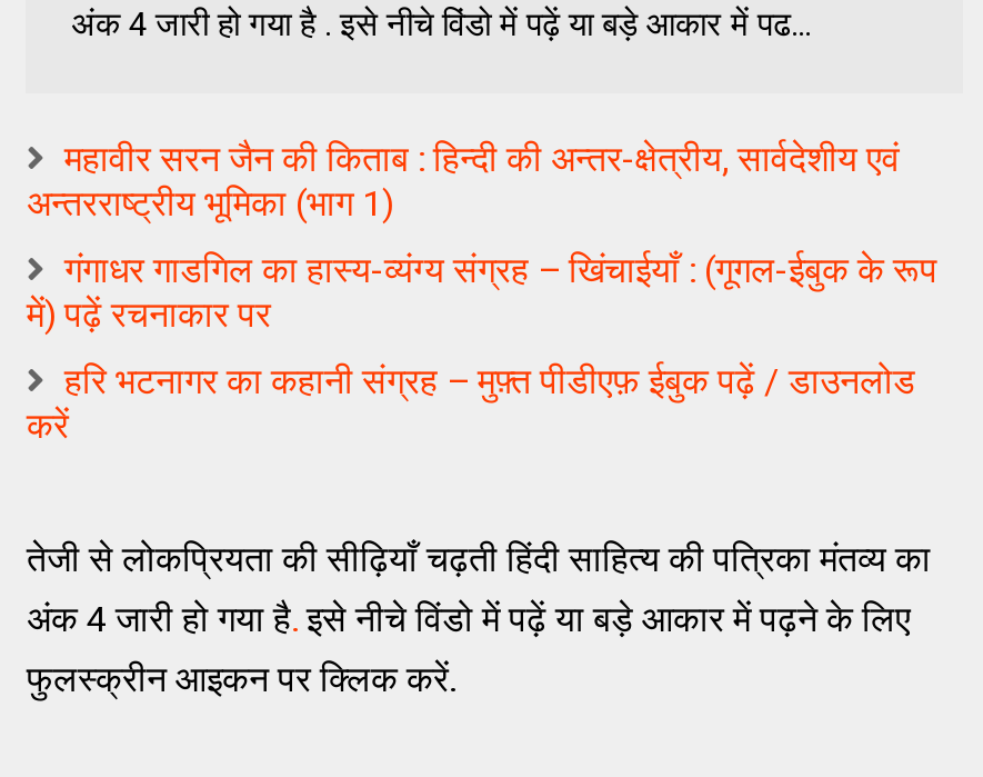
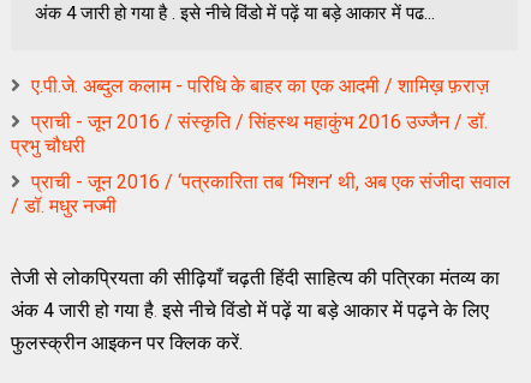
- महावीर सरन जैन की किताब : हिन्दी की अन्तर-क्षेत्रीय, सार्वदेशीय एवं
- अन्तरराष्ट्रीय भूमिका (भाग 1)
+ ए.पी.जे. अब्दुल कलाम - परिधि के बाहर का एक आदमी / शामिख़ फ़राज़

- गंगाधर गाडगिल का हास्य-व्यंग्य संग्रह – खिंचाईयाँ : (गूगल-ईबुक के रूप
- में) पढ़ें रचनाकार पर
+ प्राची - जून 2016 / संस्कृति / सिंहस्थ महाकुंभ 2016 उज्जैन / डॉ.
+ प्रभु चौधरी

- हरि भटनागर का कहानी संग्रह – मुफ़्त पीडीएफ़ ईबुक पढ़ें / डाउनलोड
- करें
+ प्राची - जून 2016 / ‘पत्रकारिता तब ‘मिशन’ थी, अब एक संजीदा सवाल
+ / डॉ. मधुर नज्मी
